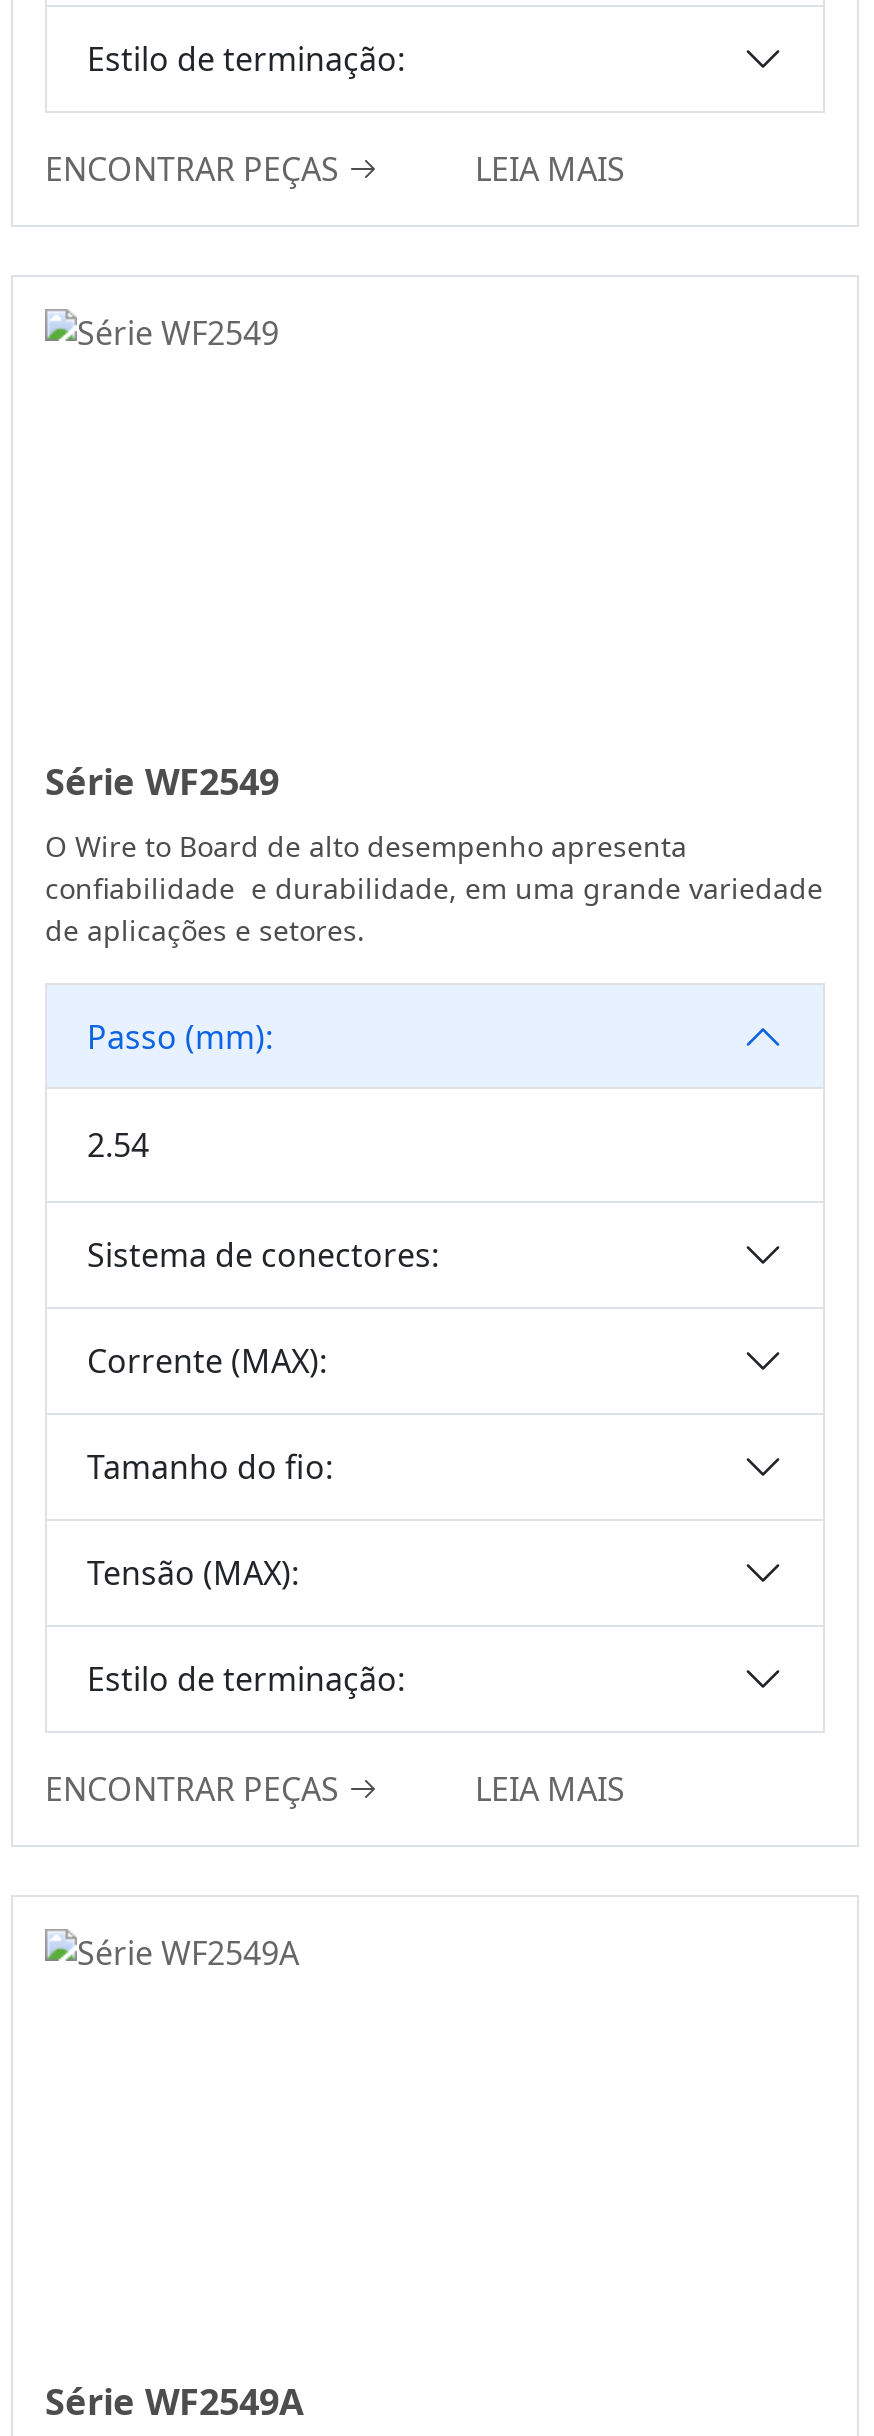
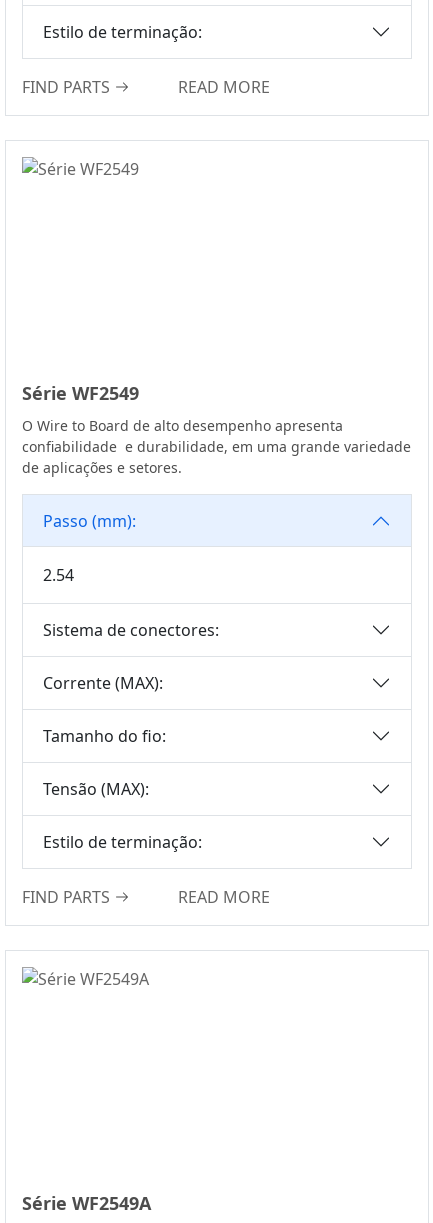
- ENCONTRAR PEÇAS
- LEIA MAIS
+ FIND PARTS
+ READ MORE

- ENCONTRAR PEÇAS
- LEIA MAIS
+ FIND PARTS
+ READ MORE
